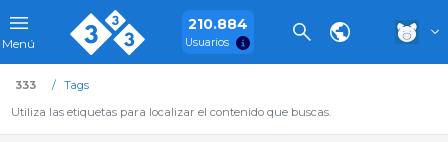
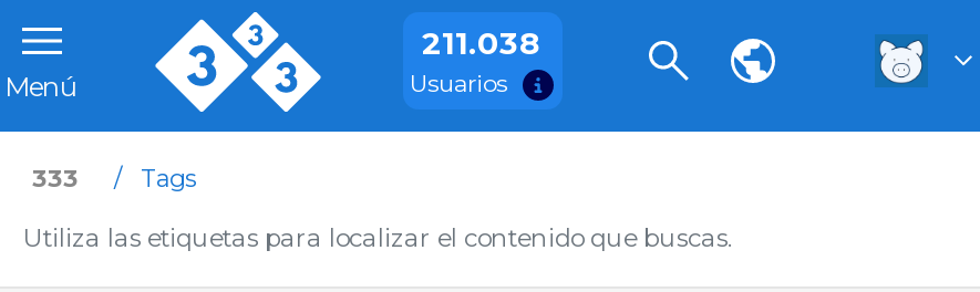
- 210.884
+ 211.038
